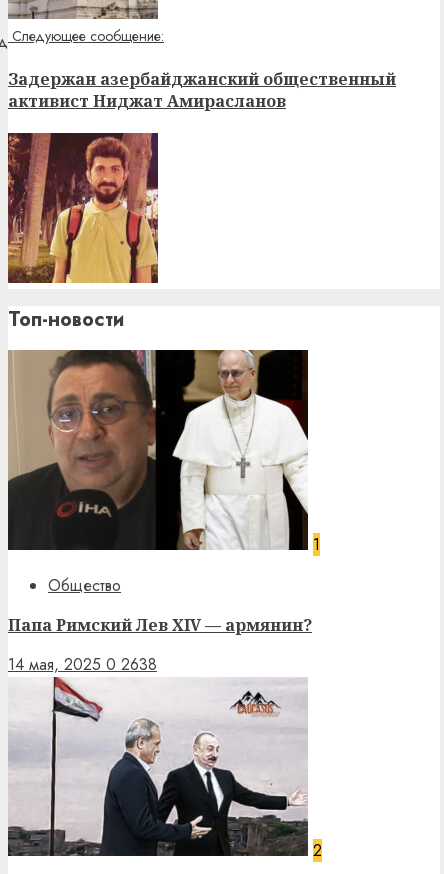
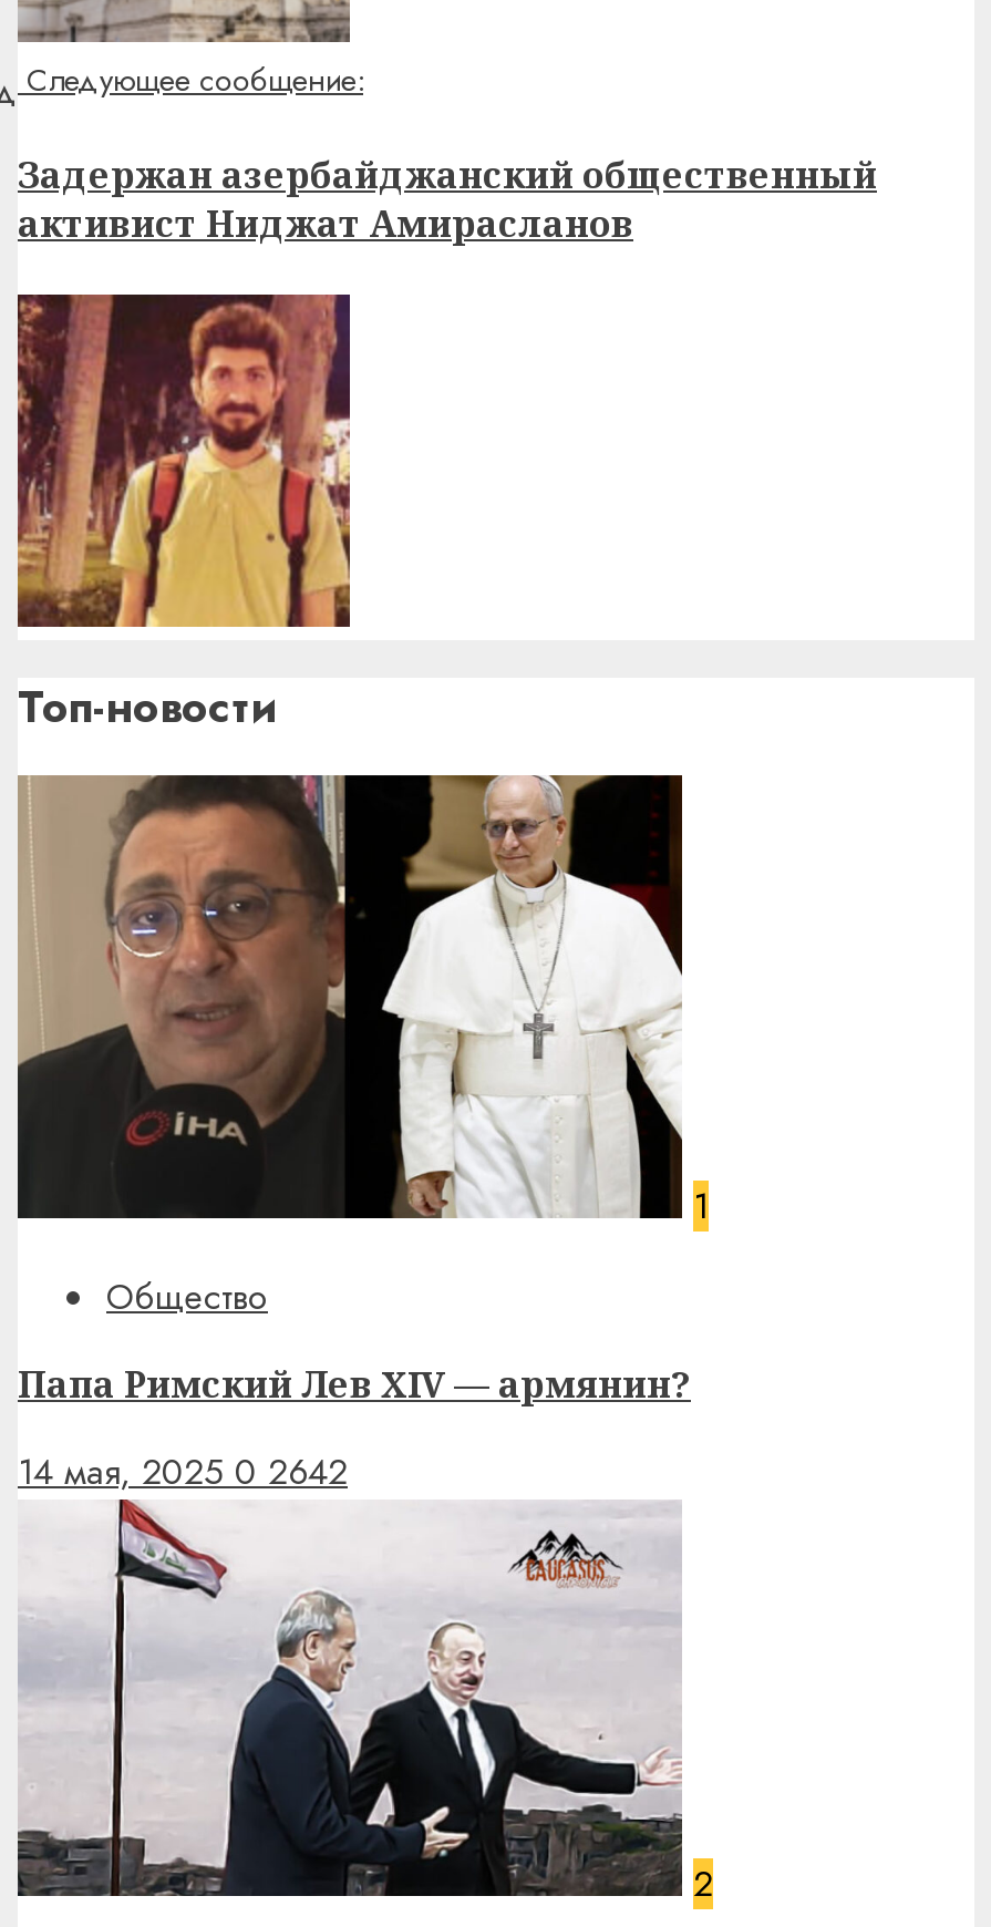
- 14 мая, 2025 0 2638
+ 14 мая, 2025 0 2642
